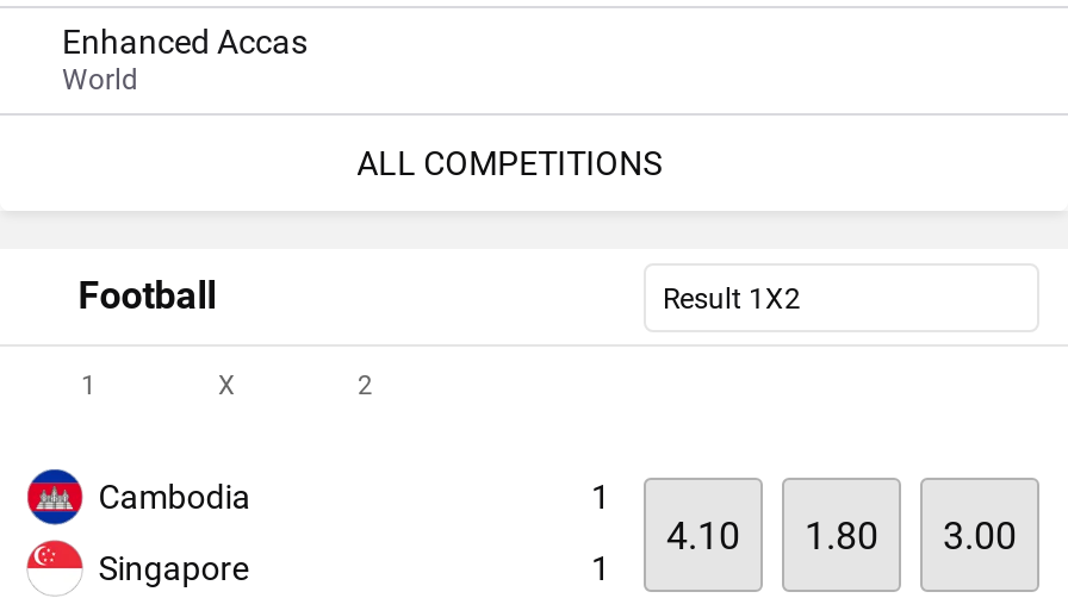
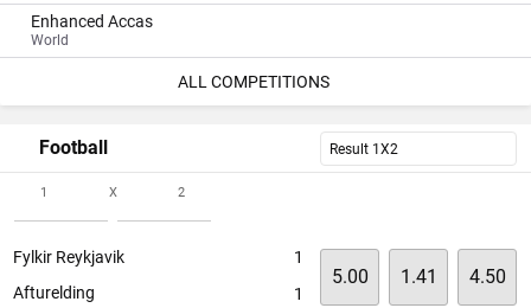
- Cambodia
+ Fylkir Reykjavik

- 4.10
- 1.80
- 3.00
+ 5.00
+ 1.41
+ 4.50

- Singapore
+ Afturelding
